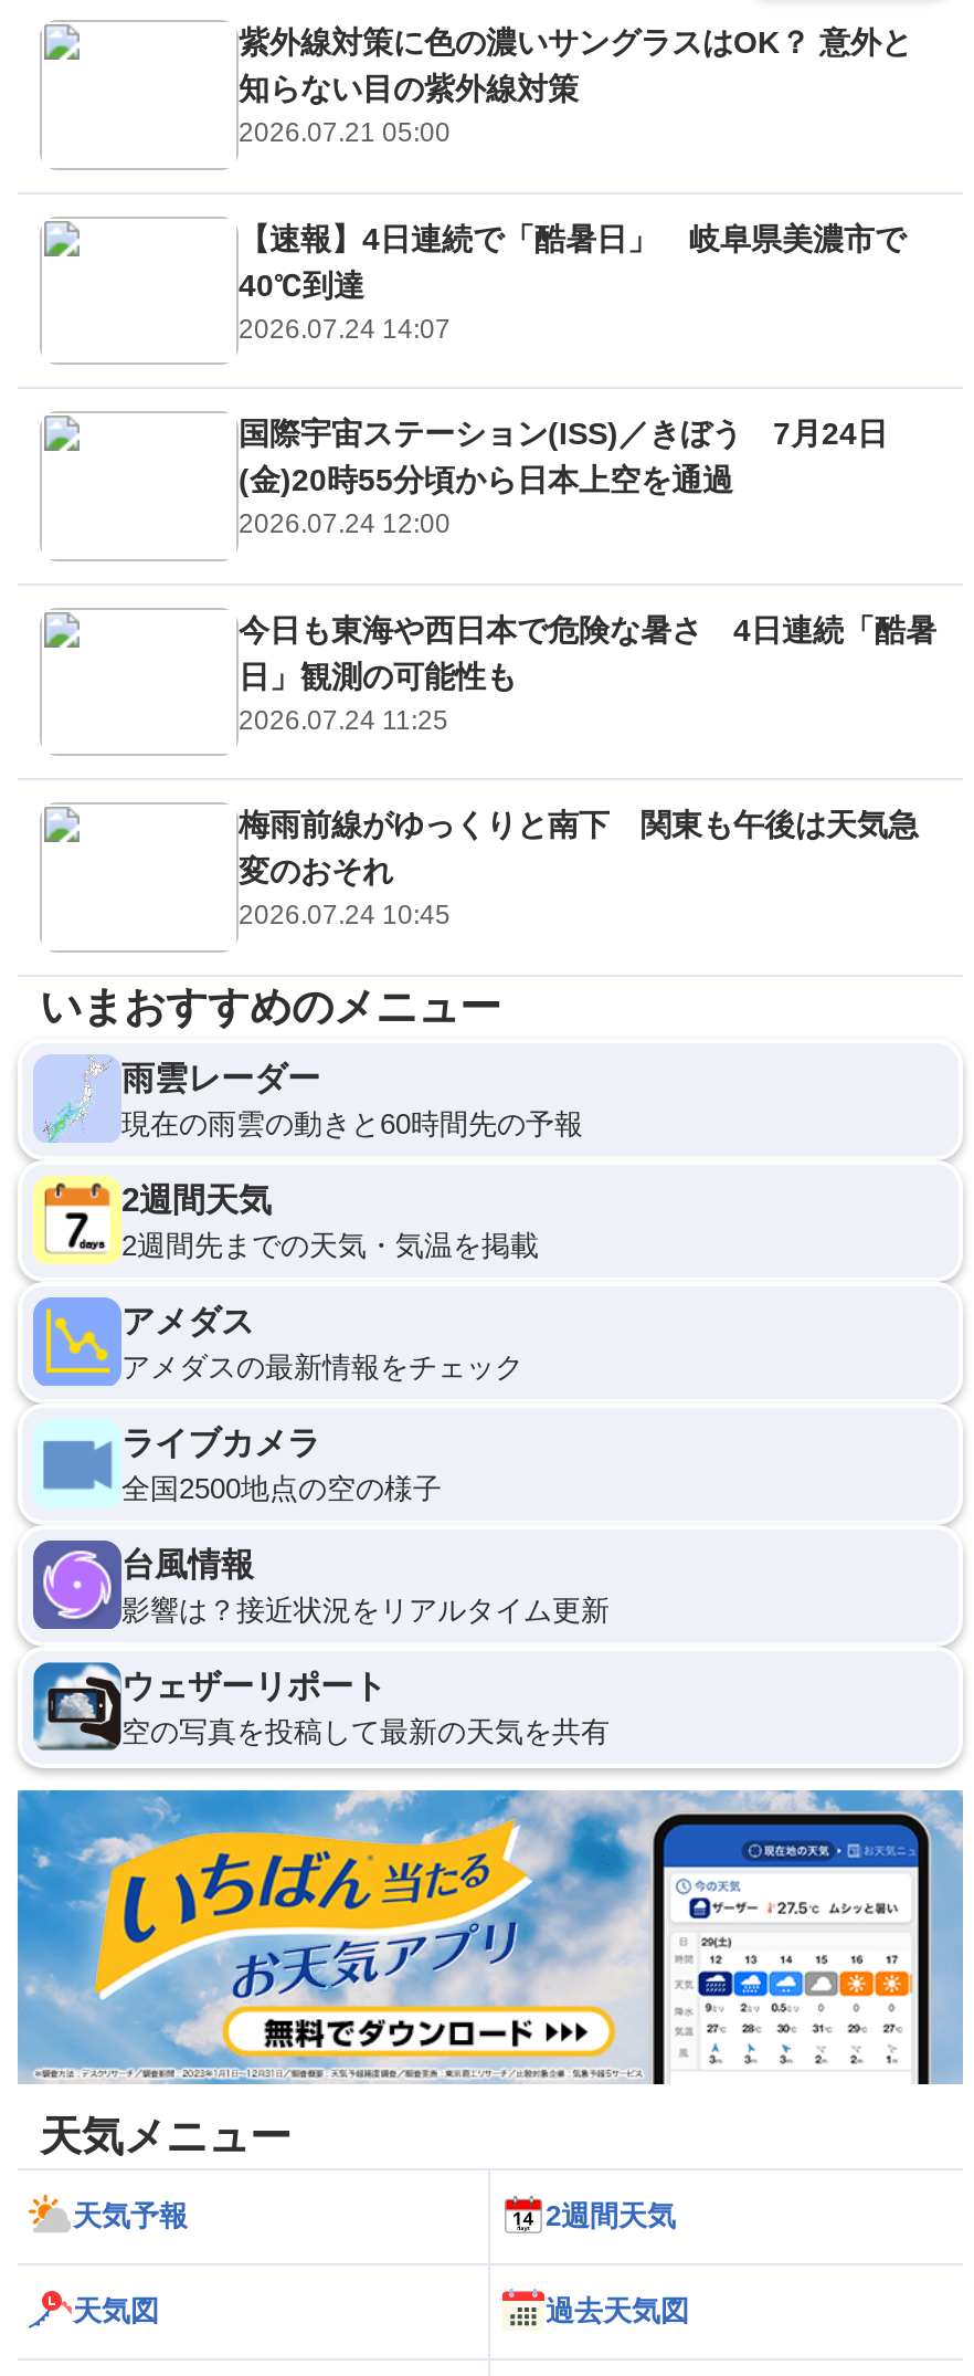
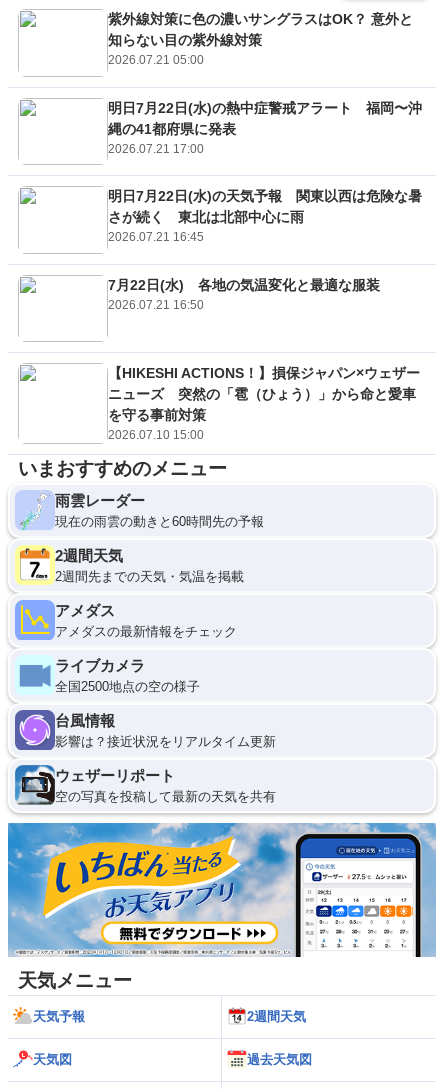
- 【速報】4日連続で「酷暑日」 岐阜県美濃市で
- 40℃到達
- 2026.07.24 14:07
+ 明日7月22日(水)の熱中症警戒アラート 福岡〜沖
+ 縄の41都府県に発表
+ 2026.07.21 17:00

- 国際宇宙ステーション(ISS)／きぼう 7月24日
- (金)20時55分頃から日本上空を通過
- 2026.07.24 12:00
+ 明日7月22日(水)の天気予報 関東以西は危険な暑
+ さが続く 東北は北部中心に雨
+ 2026.07.21 16:45

- 今日も東海や西日本で危険な暑さ 4日連続「酷暑
- 日」観測の可能性も
- 2026.07.24 11:25
+ 7月22日(水) 各地の気温変化と最適な服装
+ 2026.07.21 16:50

- 梅雨前線がゆっくりと南下 関東も午後は天気急
- 変のおそれ
- 2026.07.24 10:45
+ 【HIKESHI ACTIONS！】損保ジャパン×ウェザー
+ ニューズ 突然の「雹（ひょう）」から命と愛車
+ を守る事前対策
+ 2026.07.10 15:00
